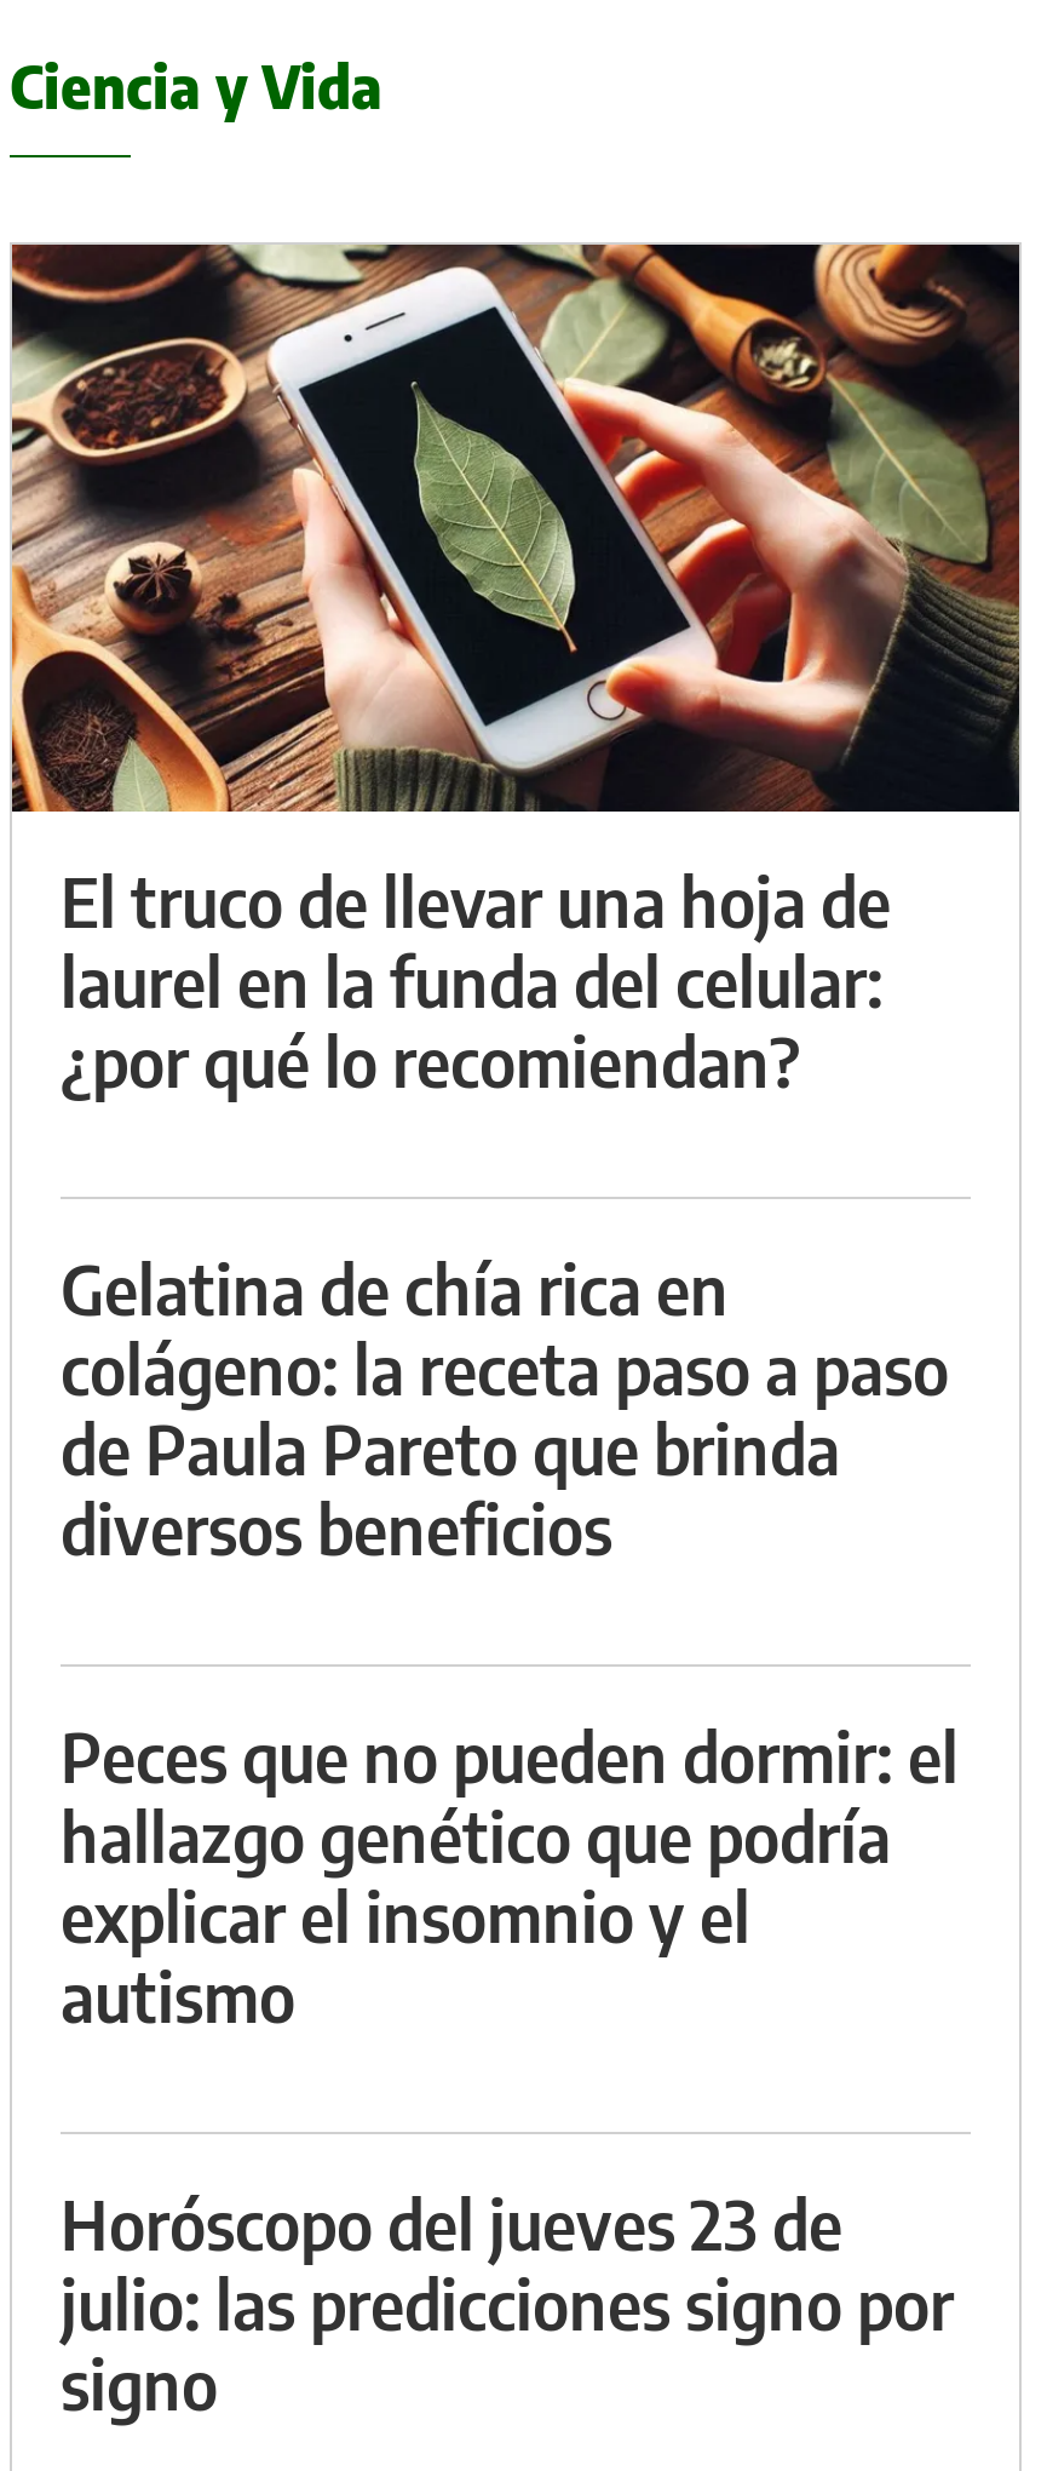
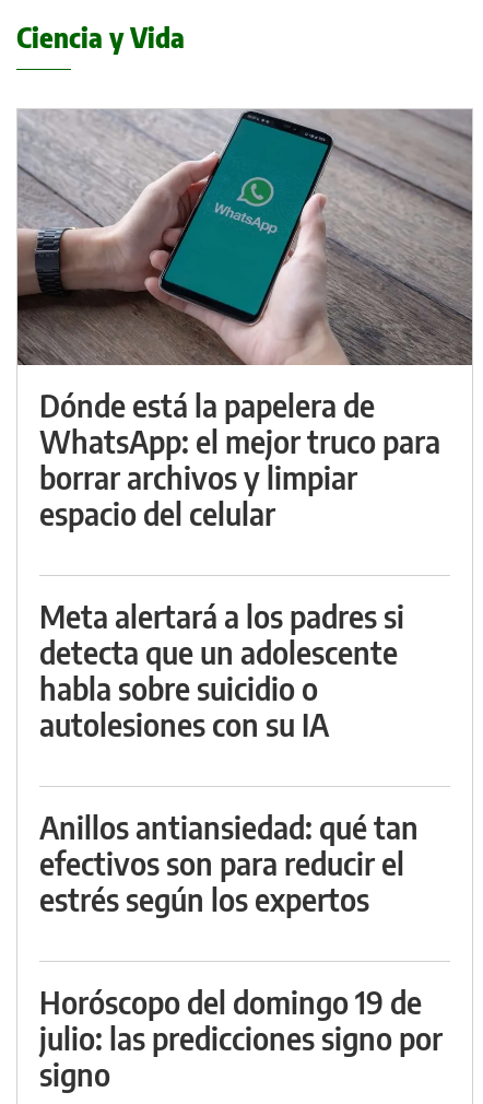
- [image]
- El truco de llevar una hoja de
- laurel en la funda del celular:
- ¿por qué lo recomiendan?
+ [image]
+ Dónde está la papelera de
+ WhatsApp: el mejor truco para
+ borrar archivos y limpiar
+ espacio del celular

- Gelatina de chía rica en
- colágeno: la receta paso a paso
- de Paula Pareto que brinda
- diversos beneficios
+ Meta alertará a los padres si
+ detecta que un adolescente
+ habla sobre suicidio o
+ autolesiones con su IA

- Peces que no pueden dormir: el
- hallazgo genético que podría
- explicar el insomnio y el
- autismo
+ Anillos antiansiedad: qué tan
+ efectivos son para reducir el
+ estrés según los expertos

- Horóscopo del jueves 23 de
+ Horóscopo del domingo 19 de
